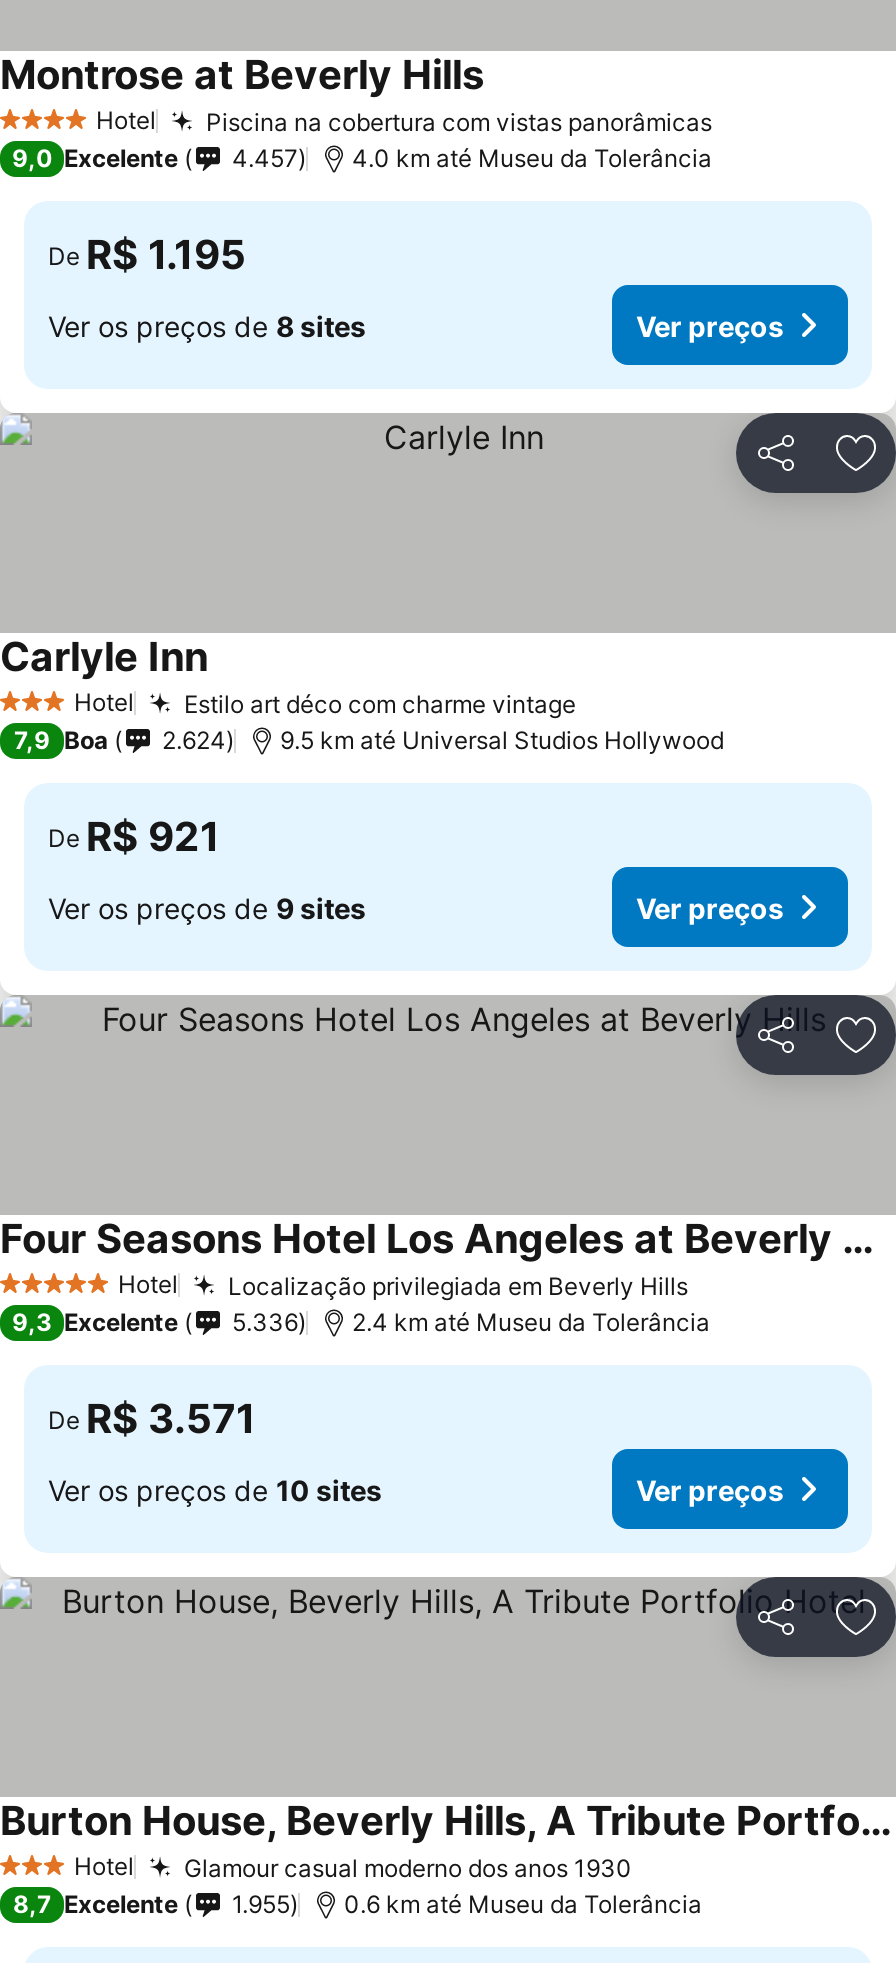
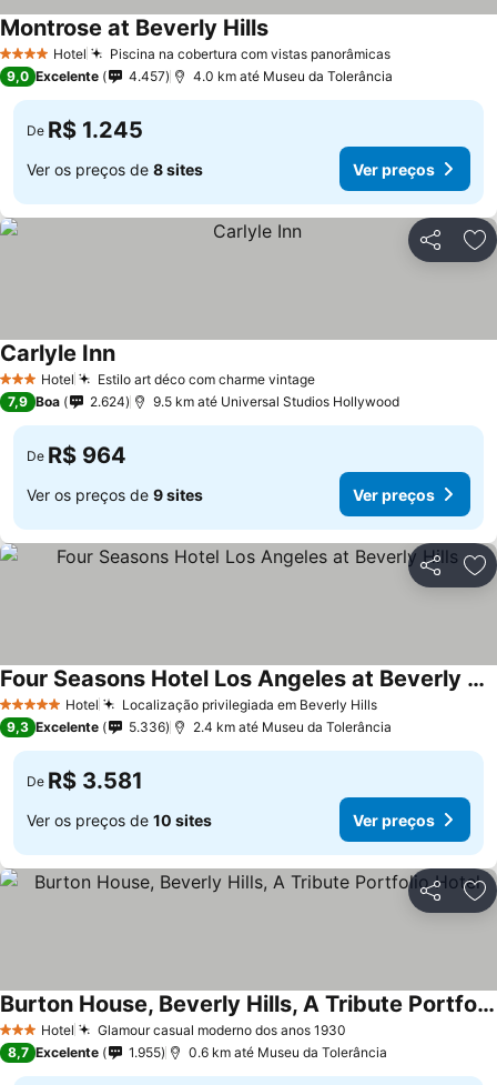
- De R$ 1.195
+ De R$ 1.245

- De R$ 921
+ De R$ 964

- De R$ 3.571
+ De R$ 3.581
